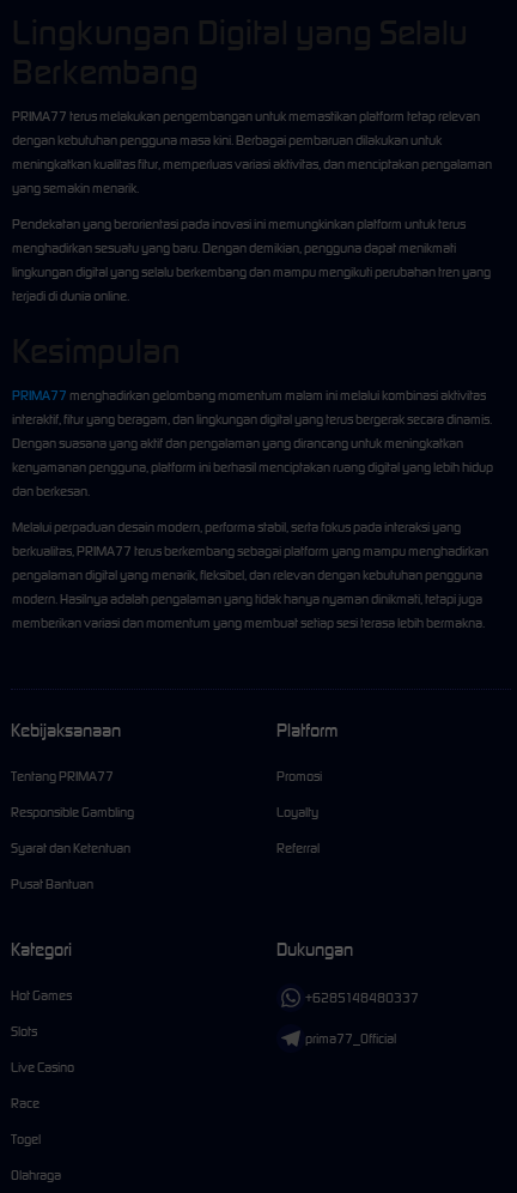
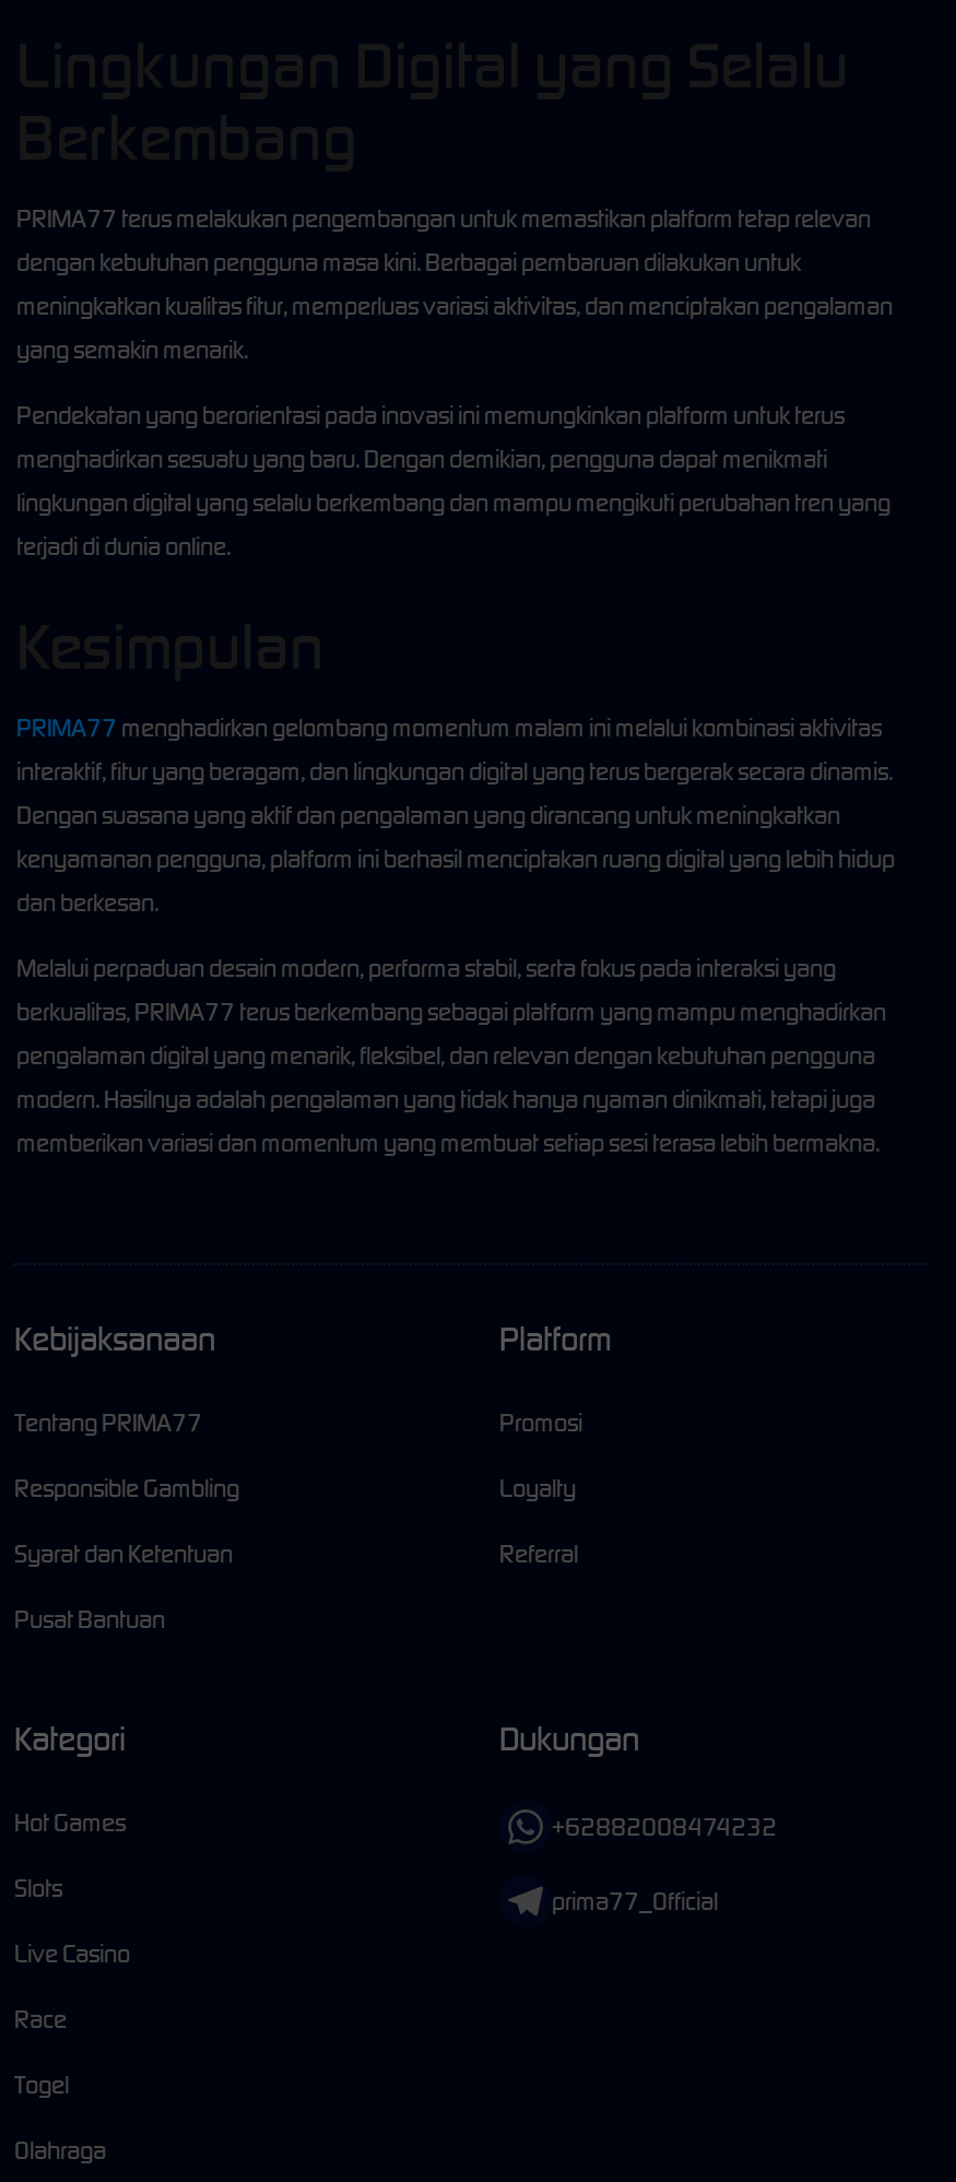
- +6285148480337
+ +62882008474232
